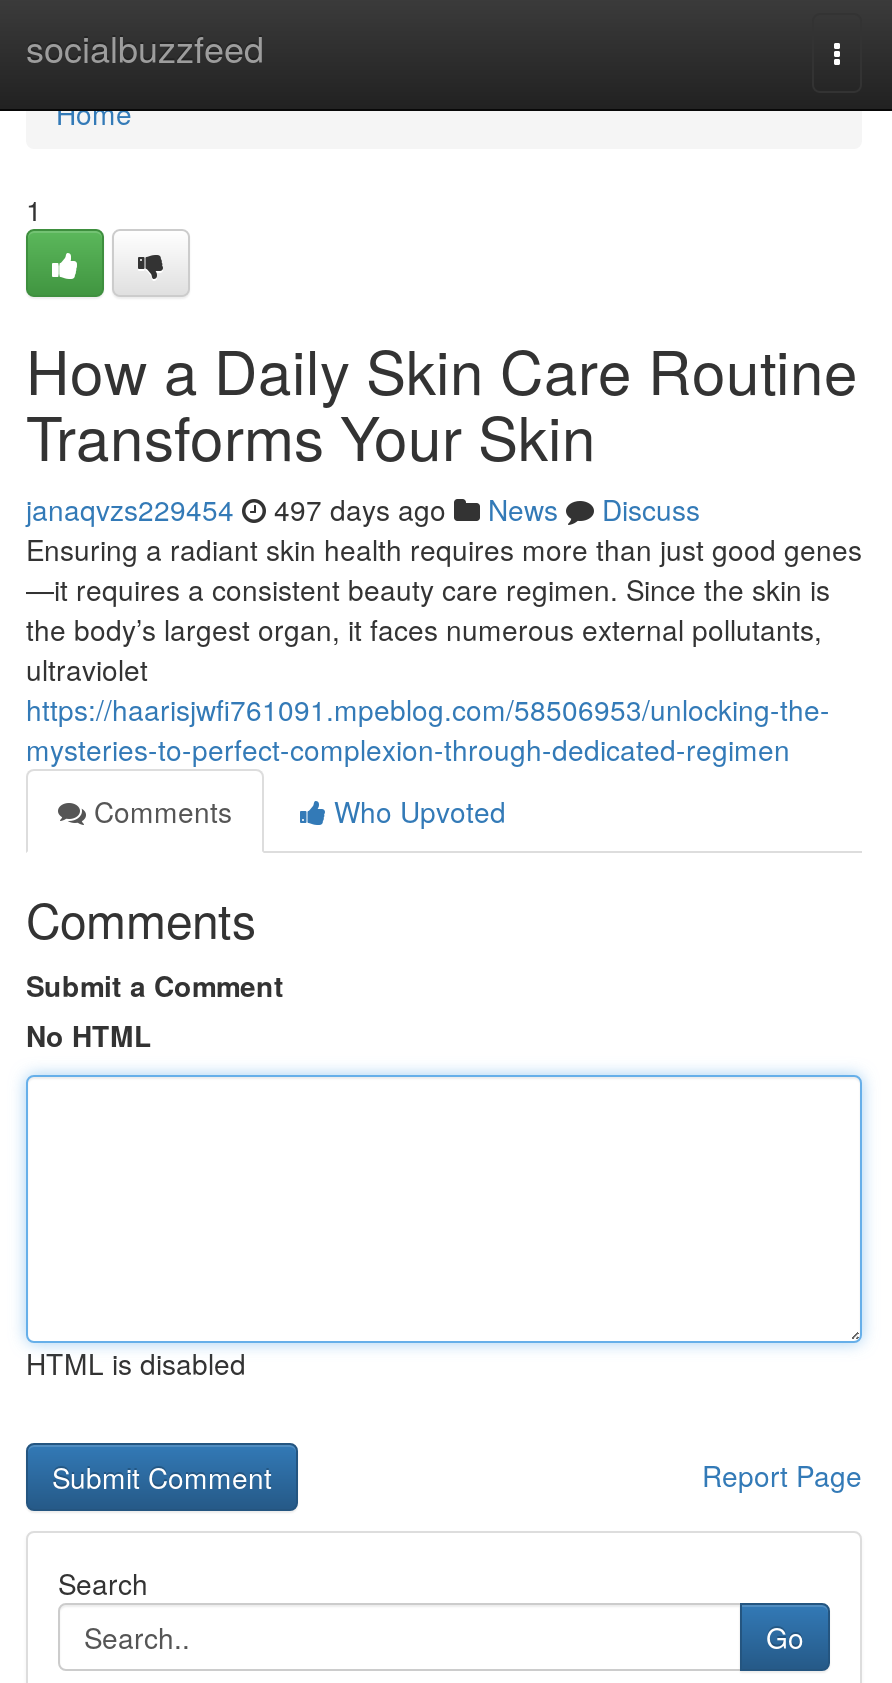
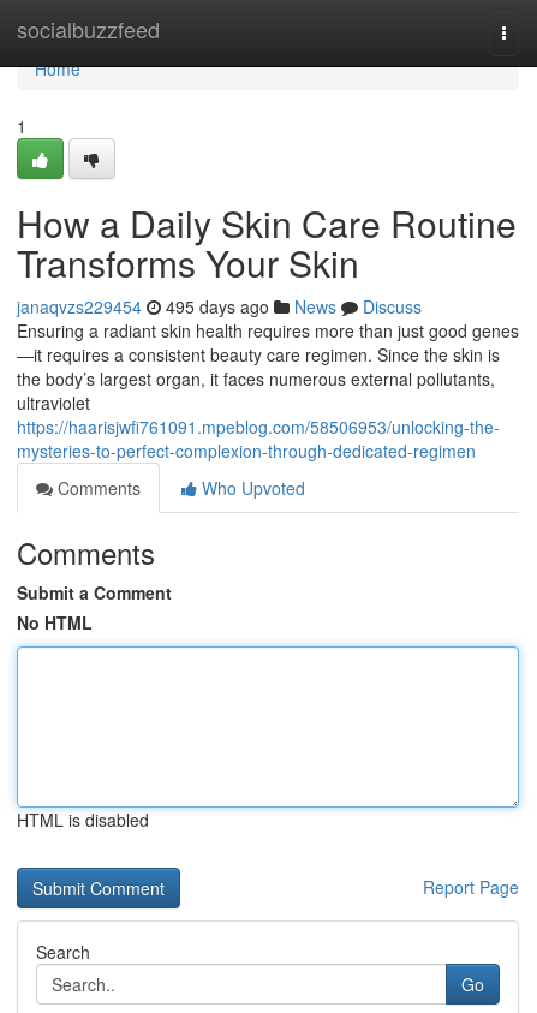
- janaqvzs229454 497 days ago News Discuss
+ janaqvzs229454 495 days ago News Discuss
